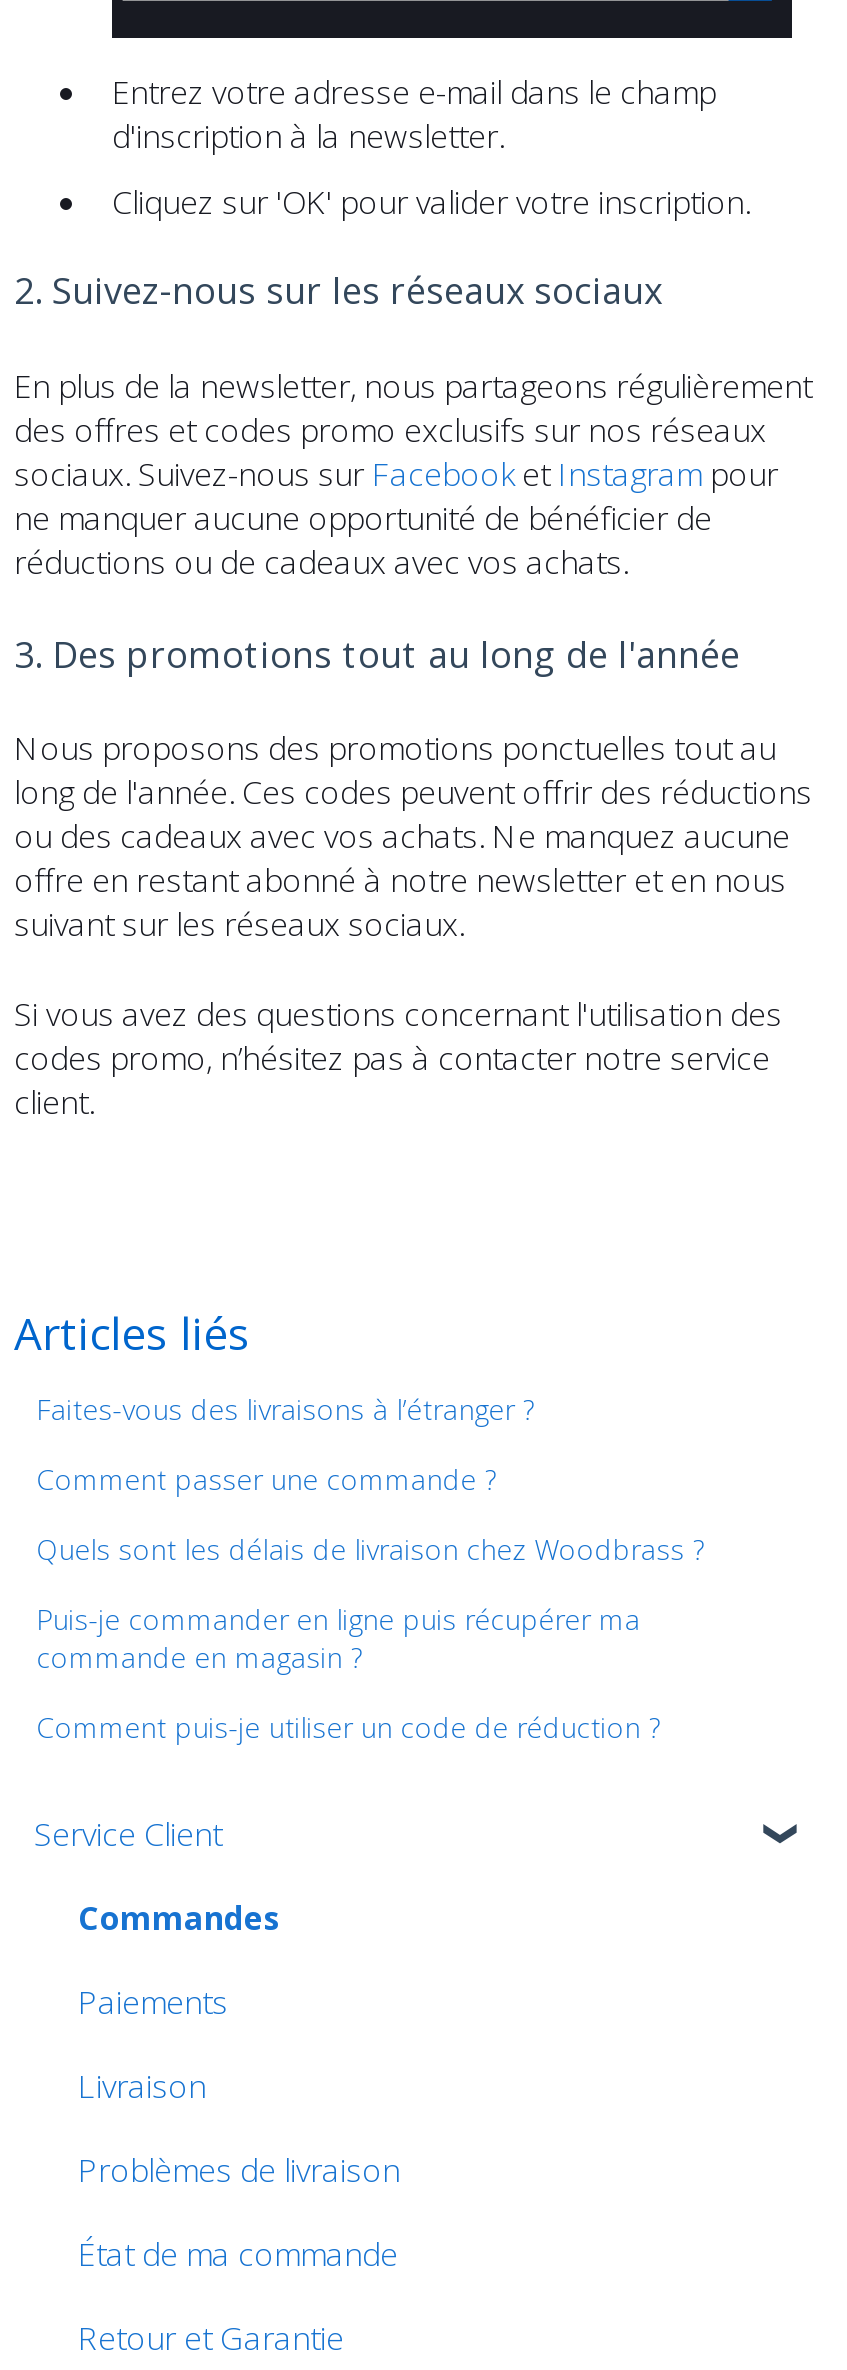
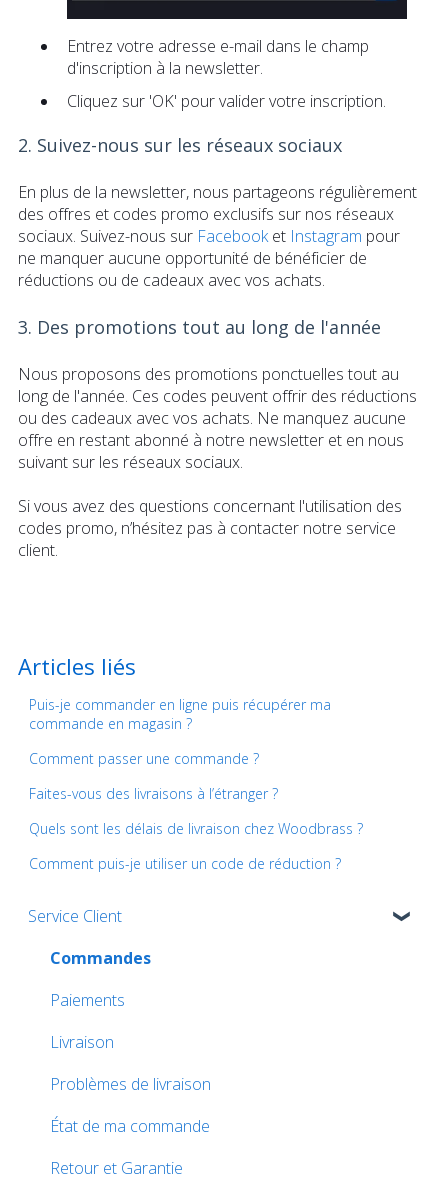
moved down: Comment passer une commande ? | Faites-vous des livraisons à l’étranger ? | Quels sont les délais de livraison chez Woodbrass ?

moved up: Puis-je commander en ligne puis récupérer ma | commande en magasin ?
